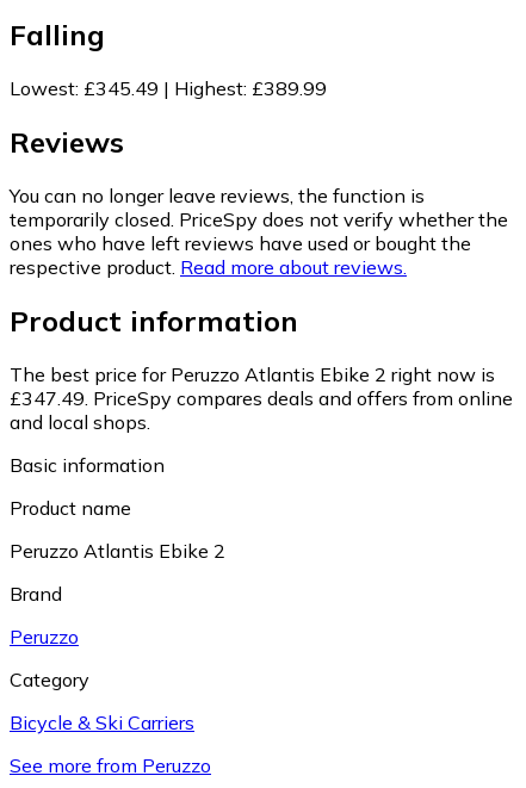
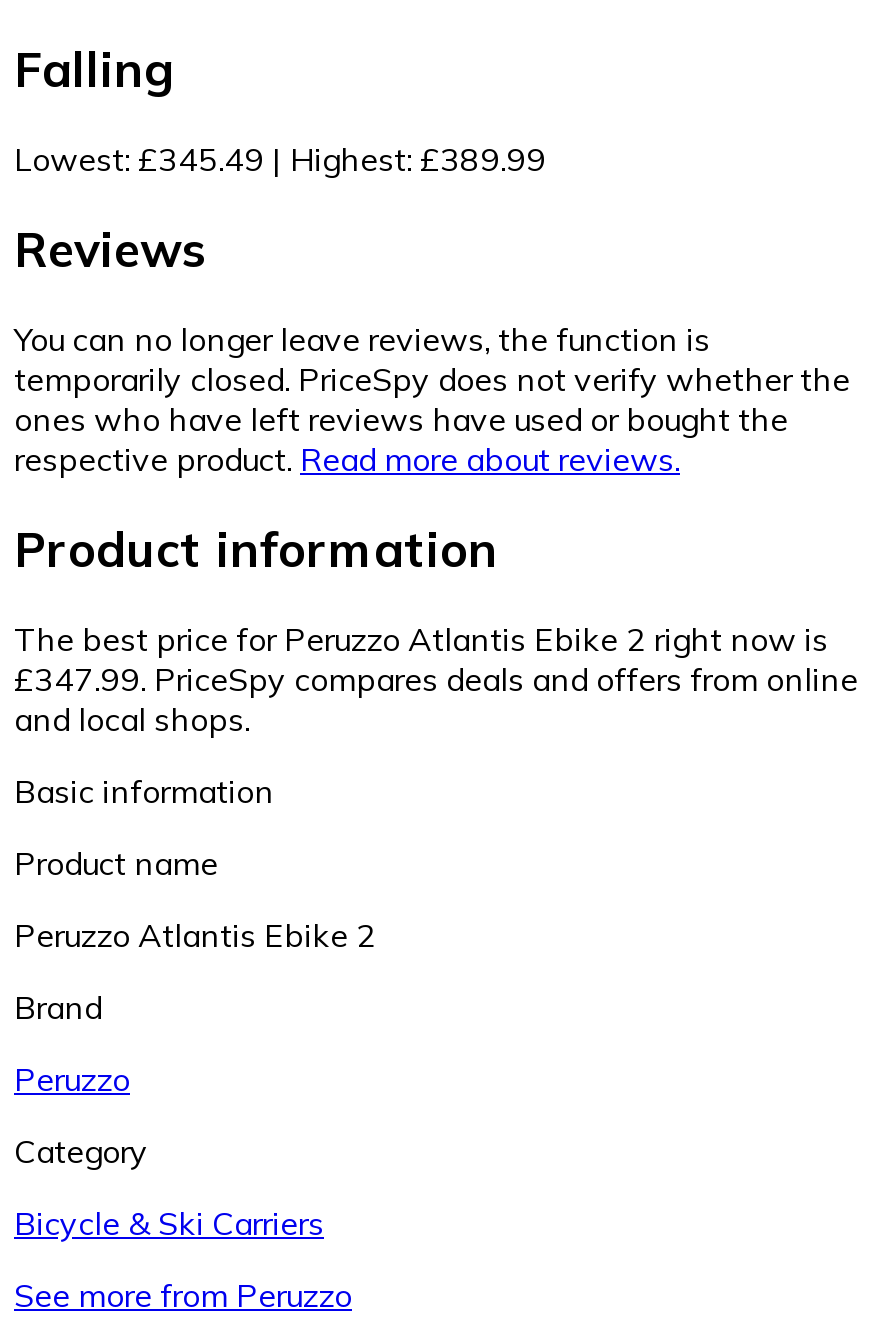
- £347.49. PriceSpy compares deals and offers from online
+ £347.99. PriceSpy compares deals and offers from online
